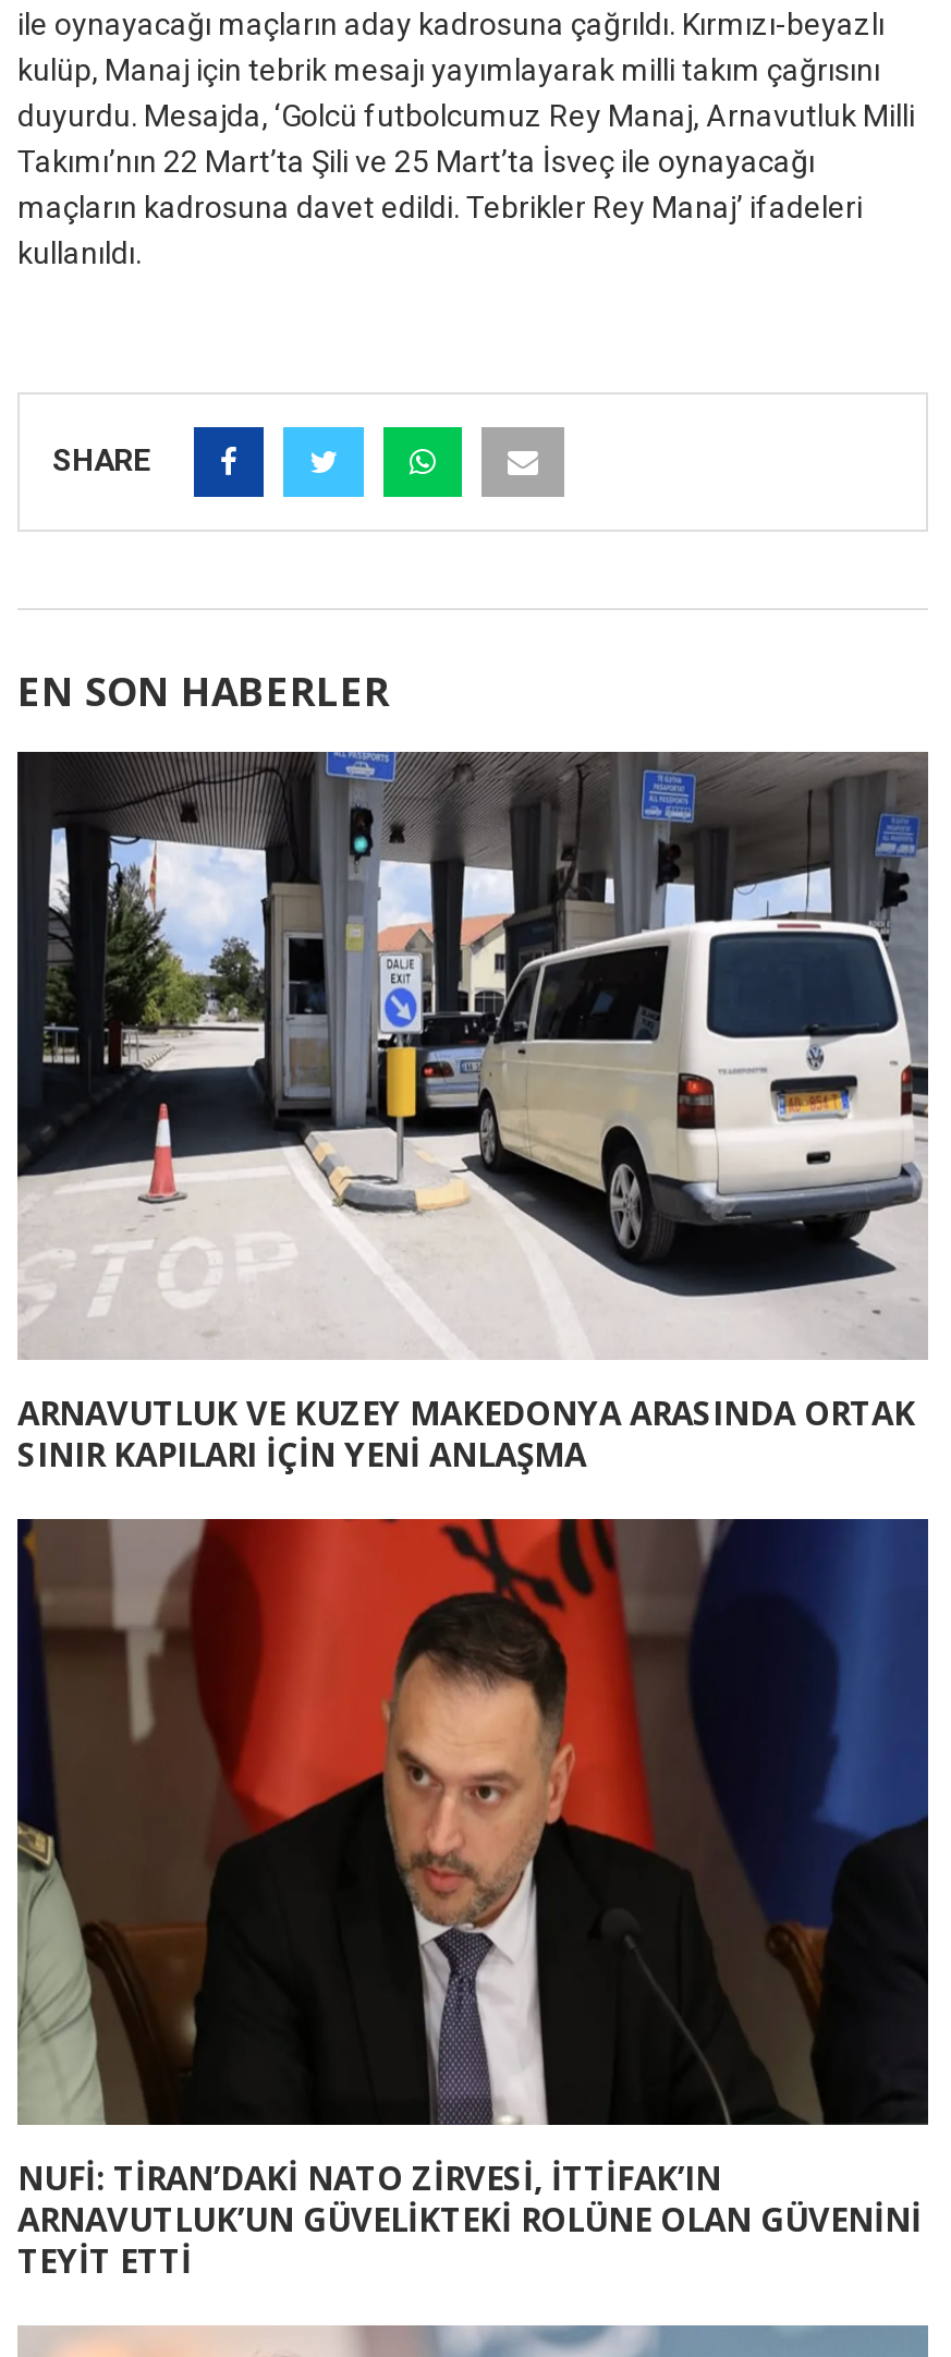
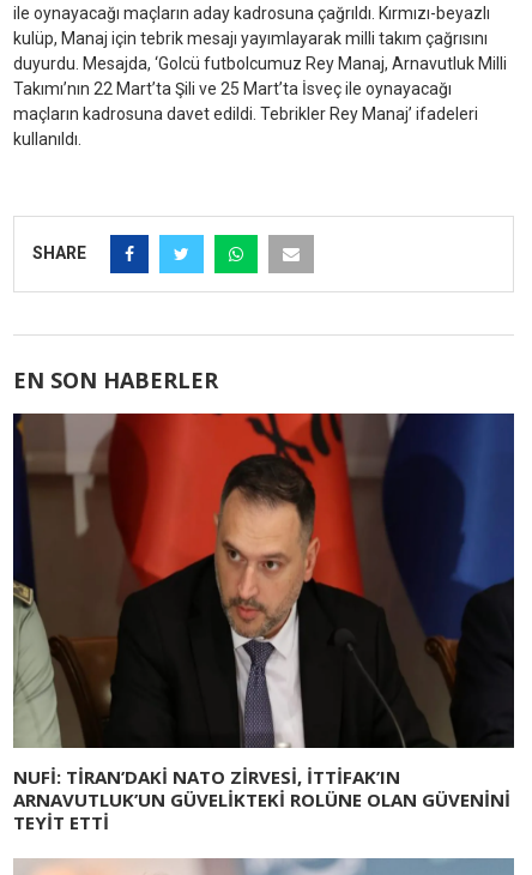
- [image]
- ARNAVUTLUK VE KUZEY MAKEDONYA ARASINDA ORTAK
- SINIR KAPILARI İÇİN YENİ ANLAŞMA
